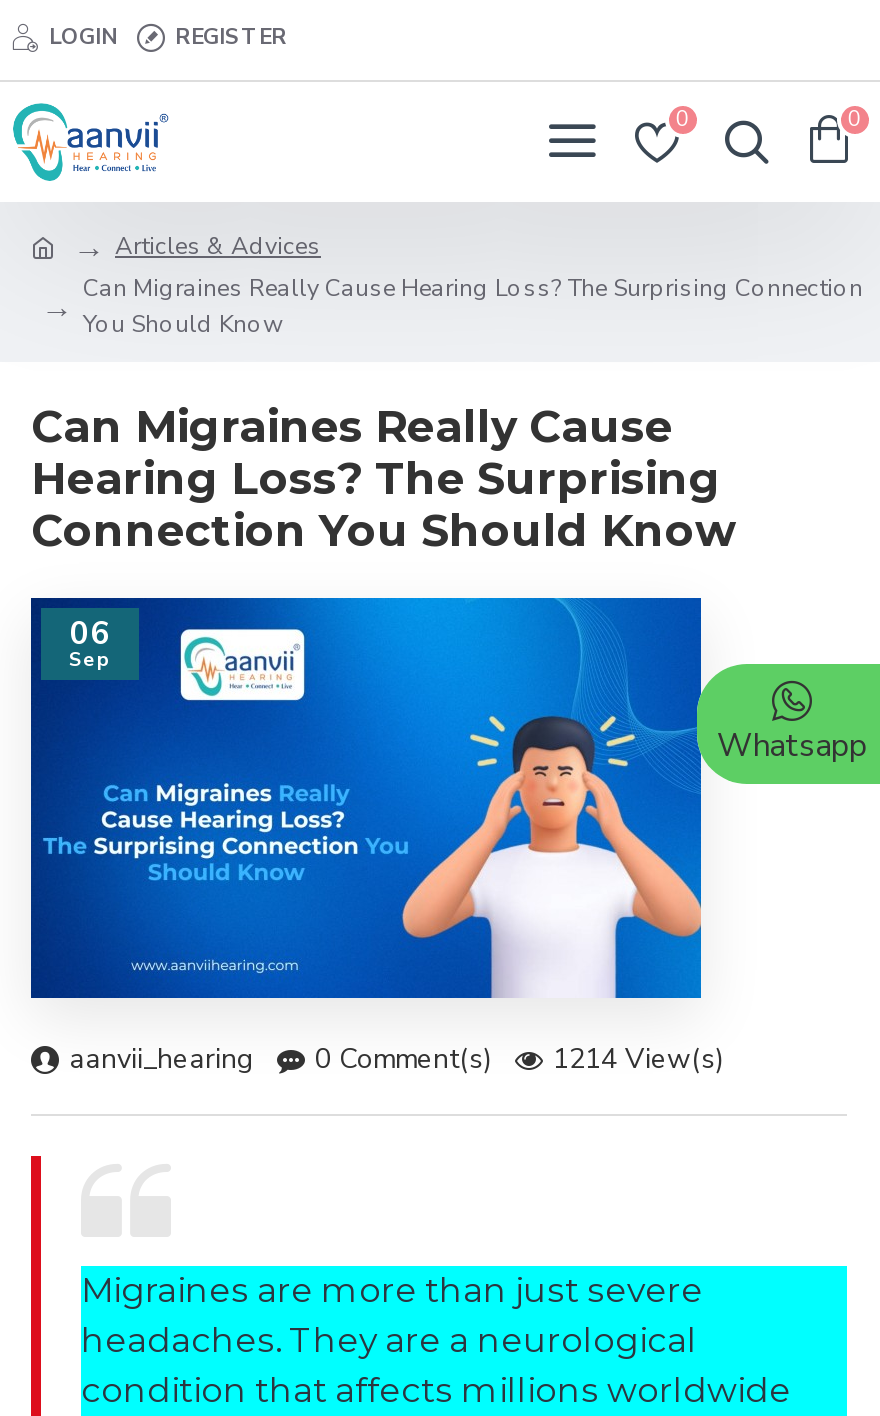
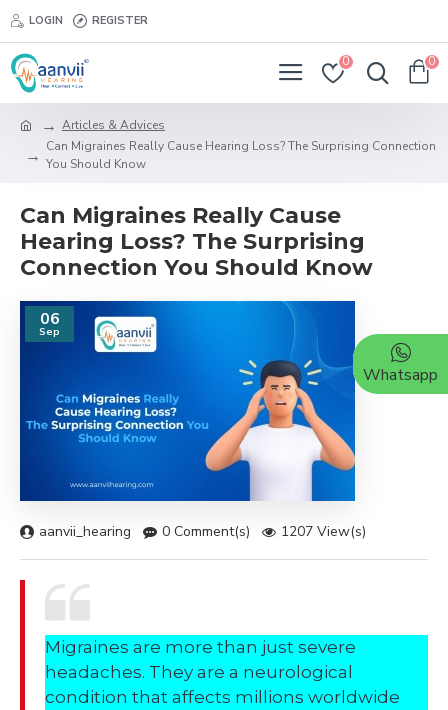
- aanvii_hearing 0 Comment(s) 1214 View(s)
+ aanvii_hearing 0 Comment(s) 1207 View(s)
